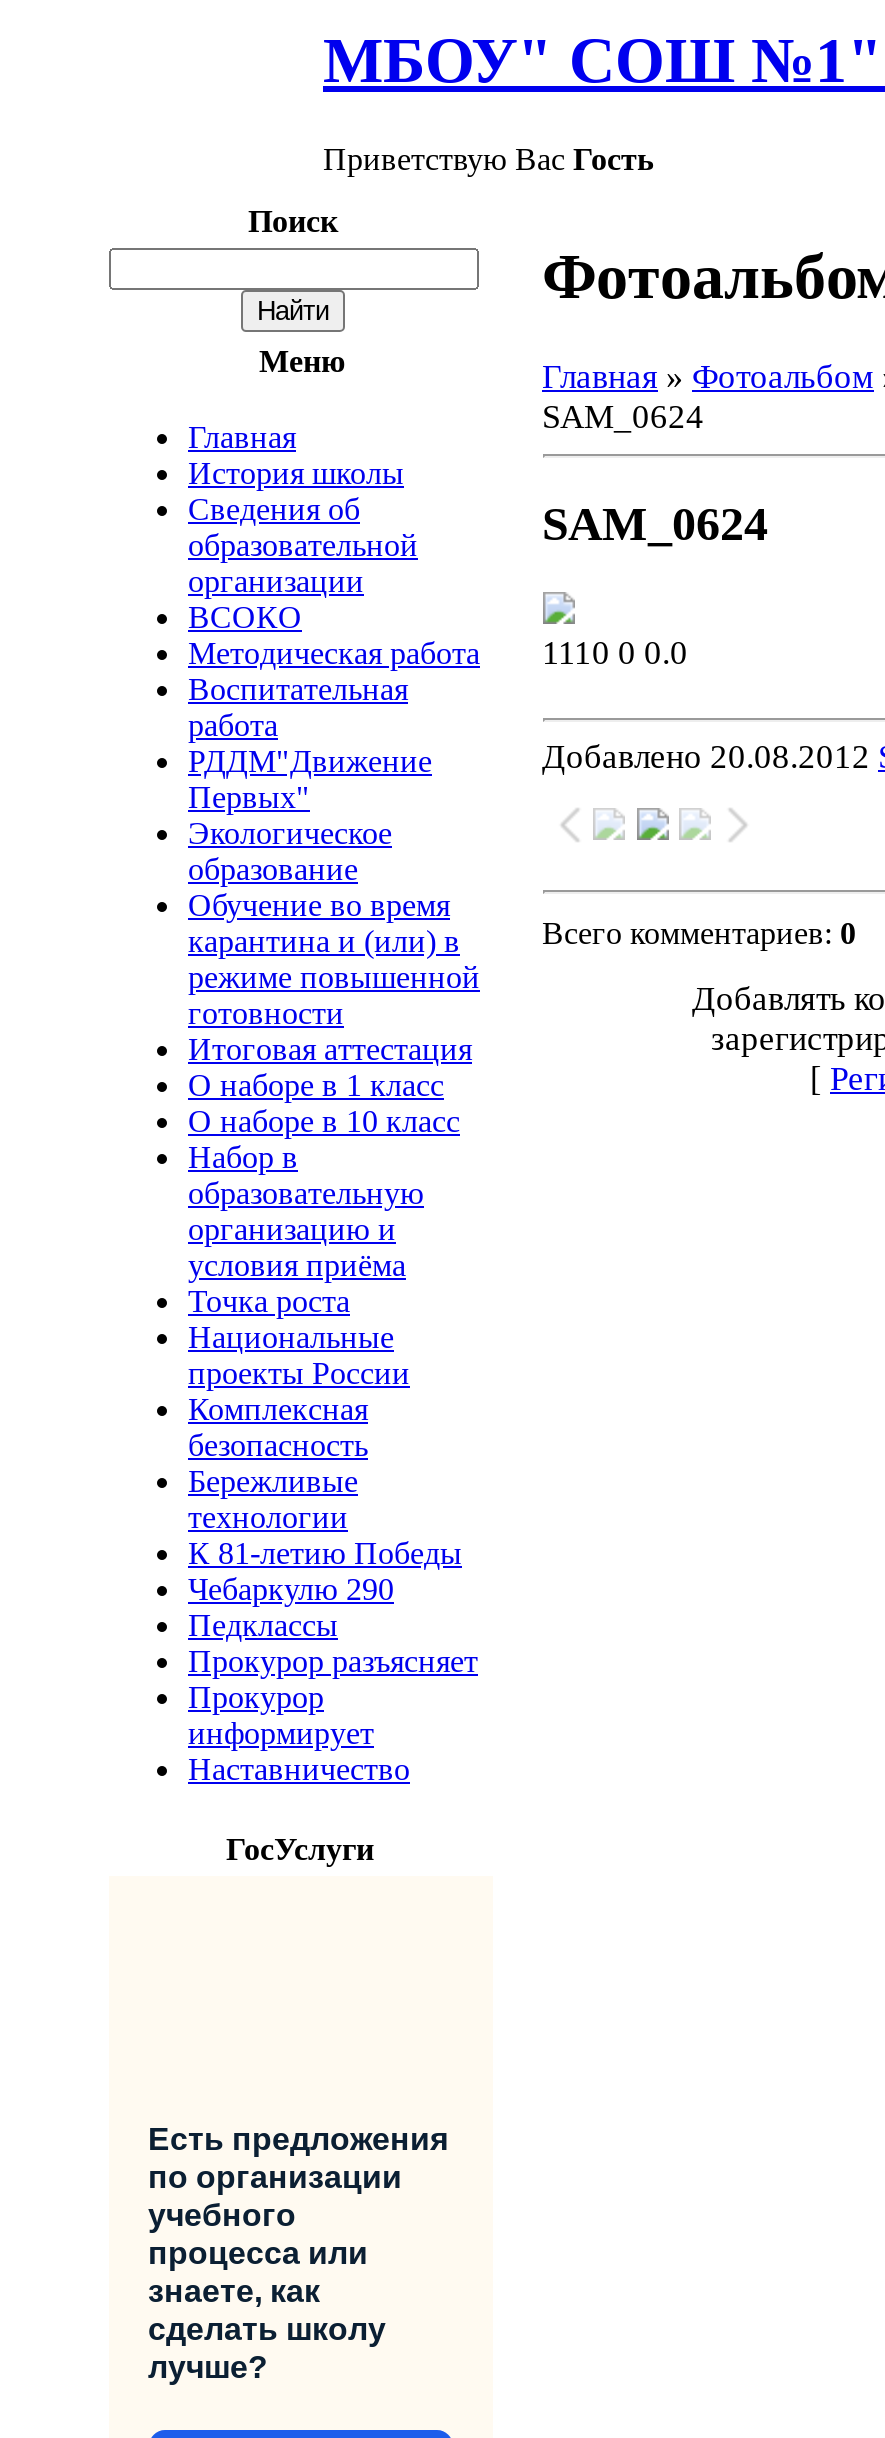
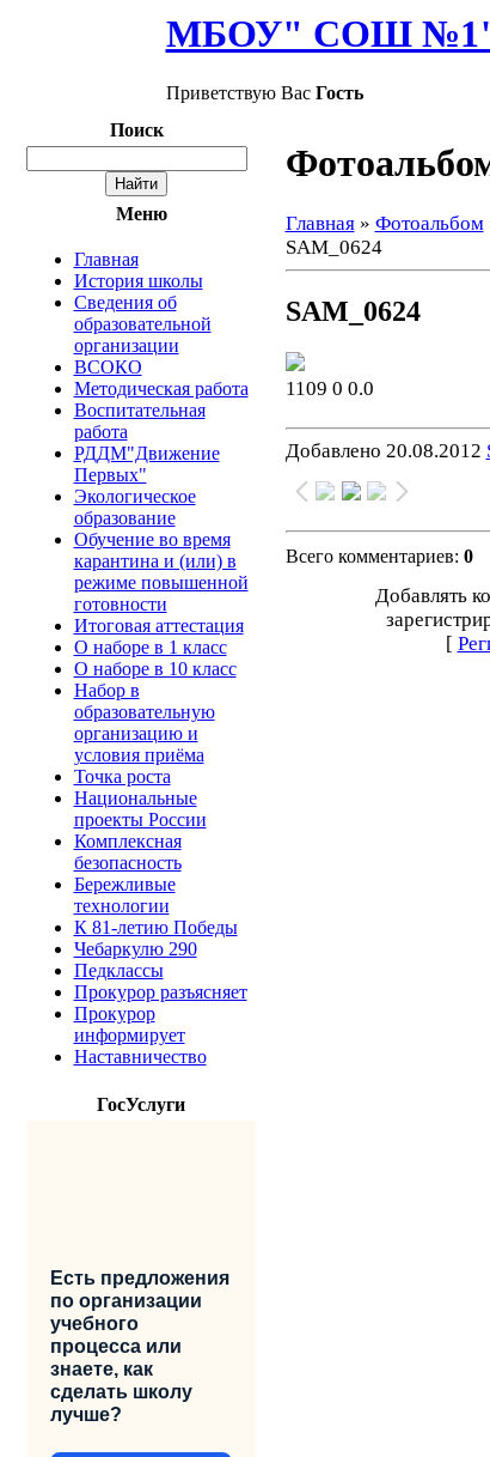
- Методическая работа 1110 0 0.0
+ Методическая работа 1109 0 0.0
